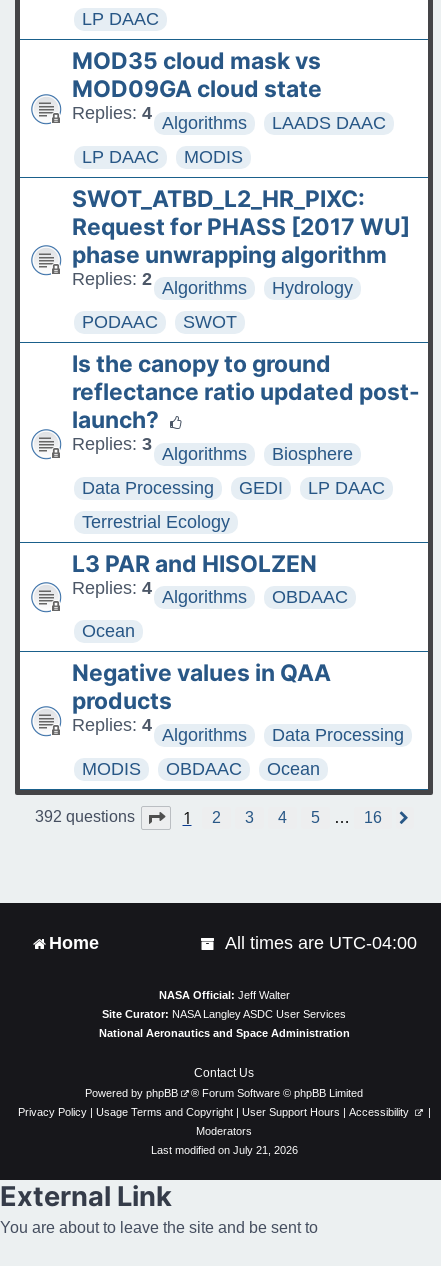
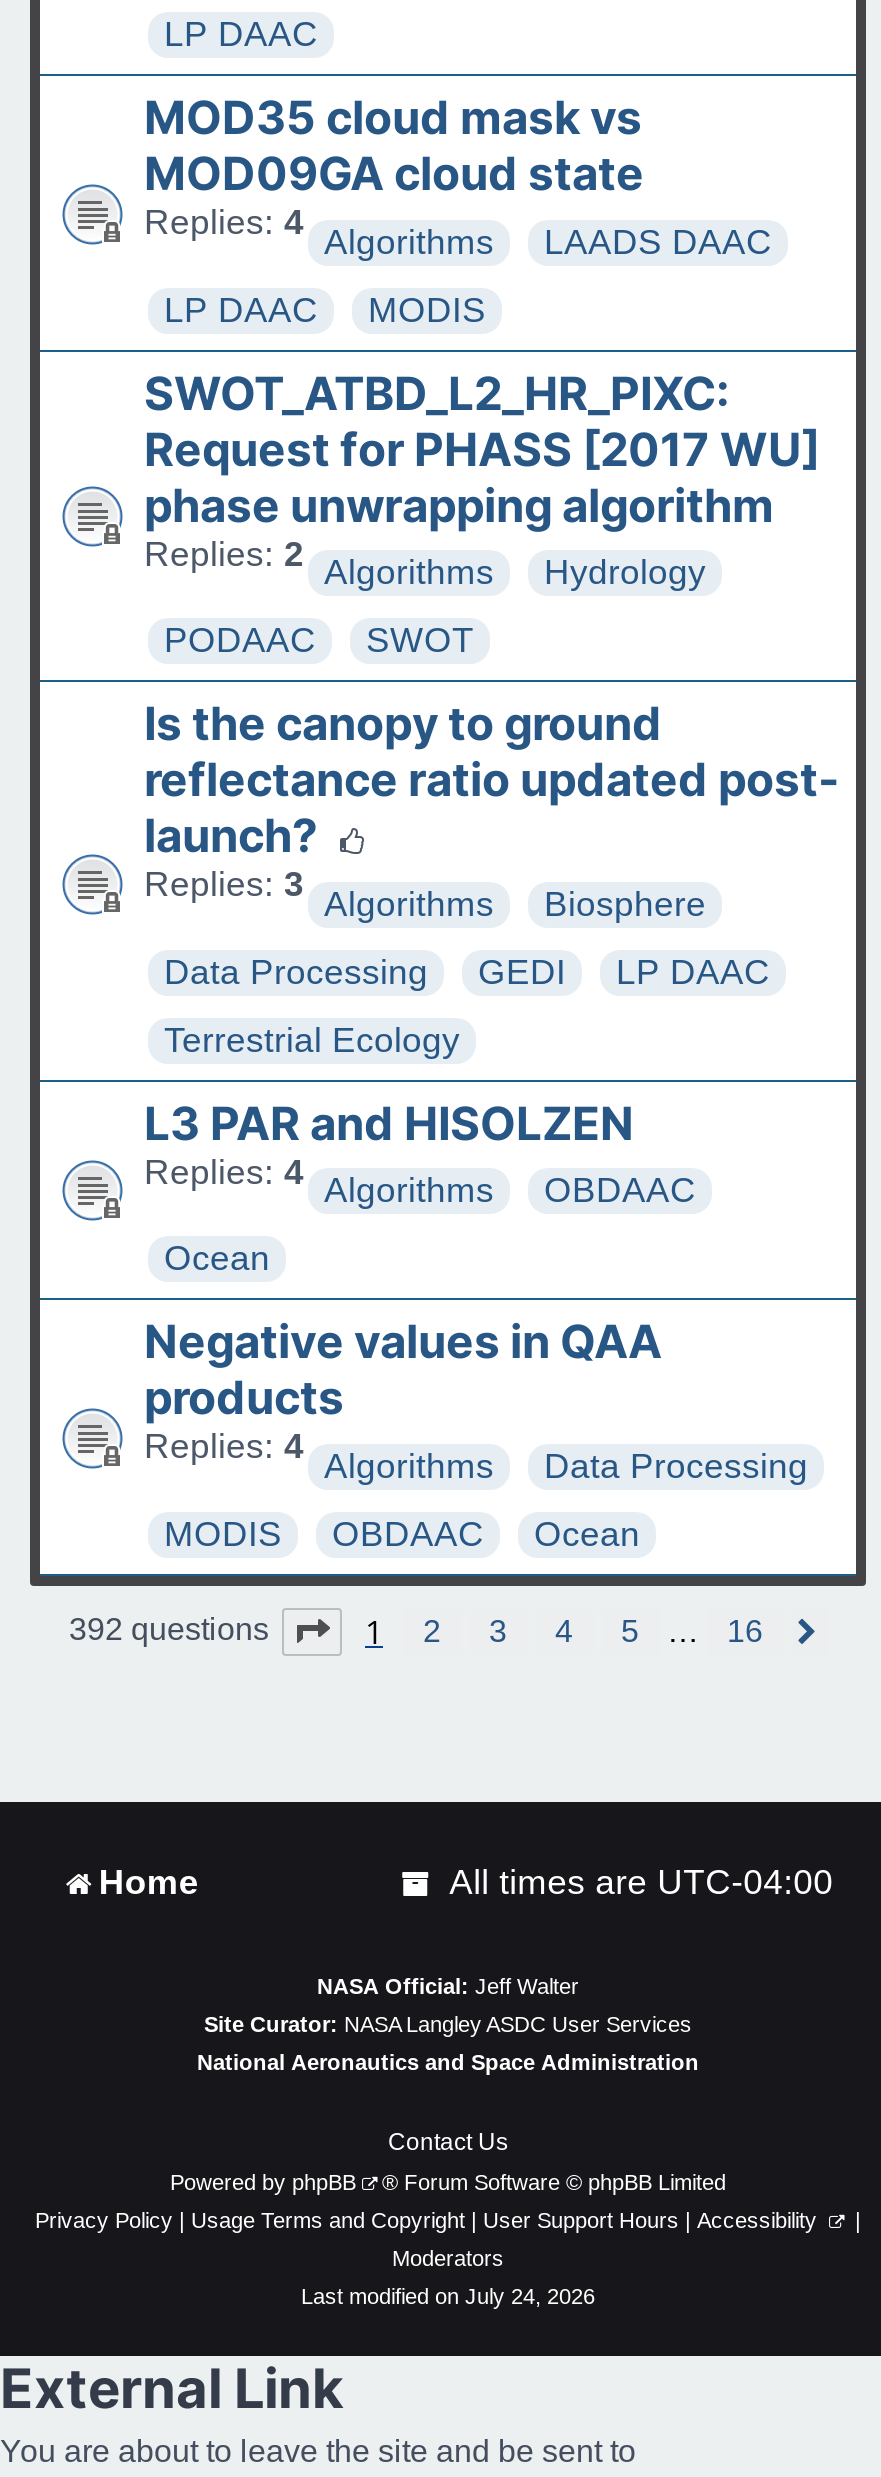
- Last modified on July 21, 2026
+ Last modified on July 24, 2026
